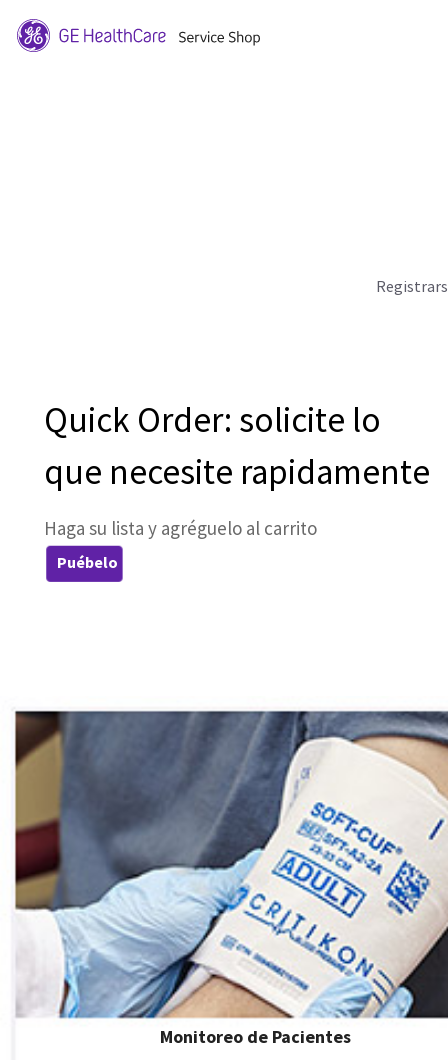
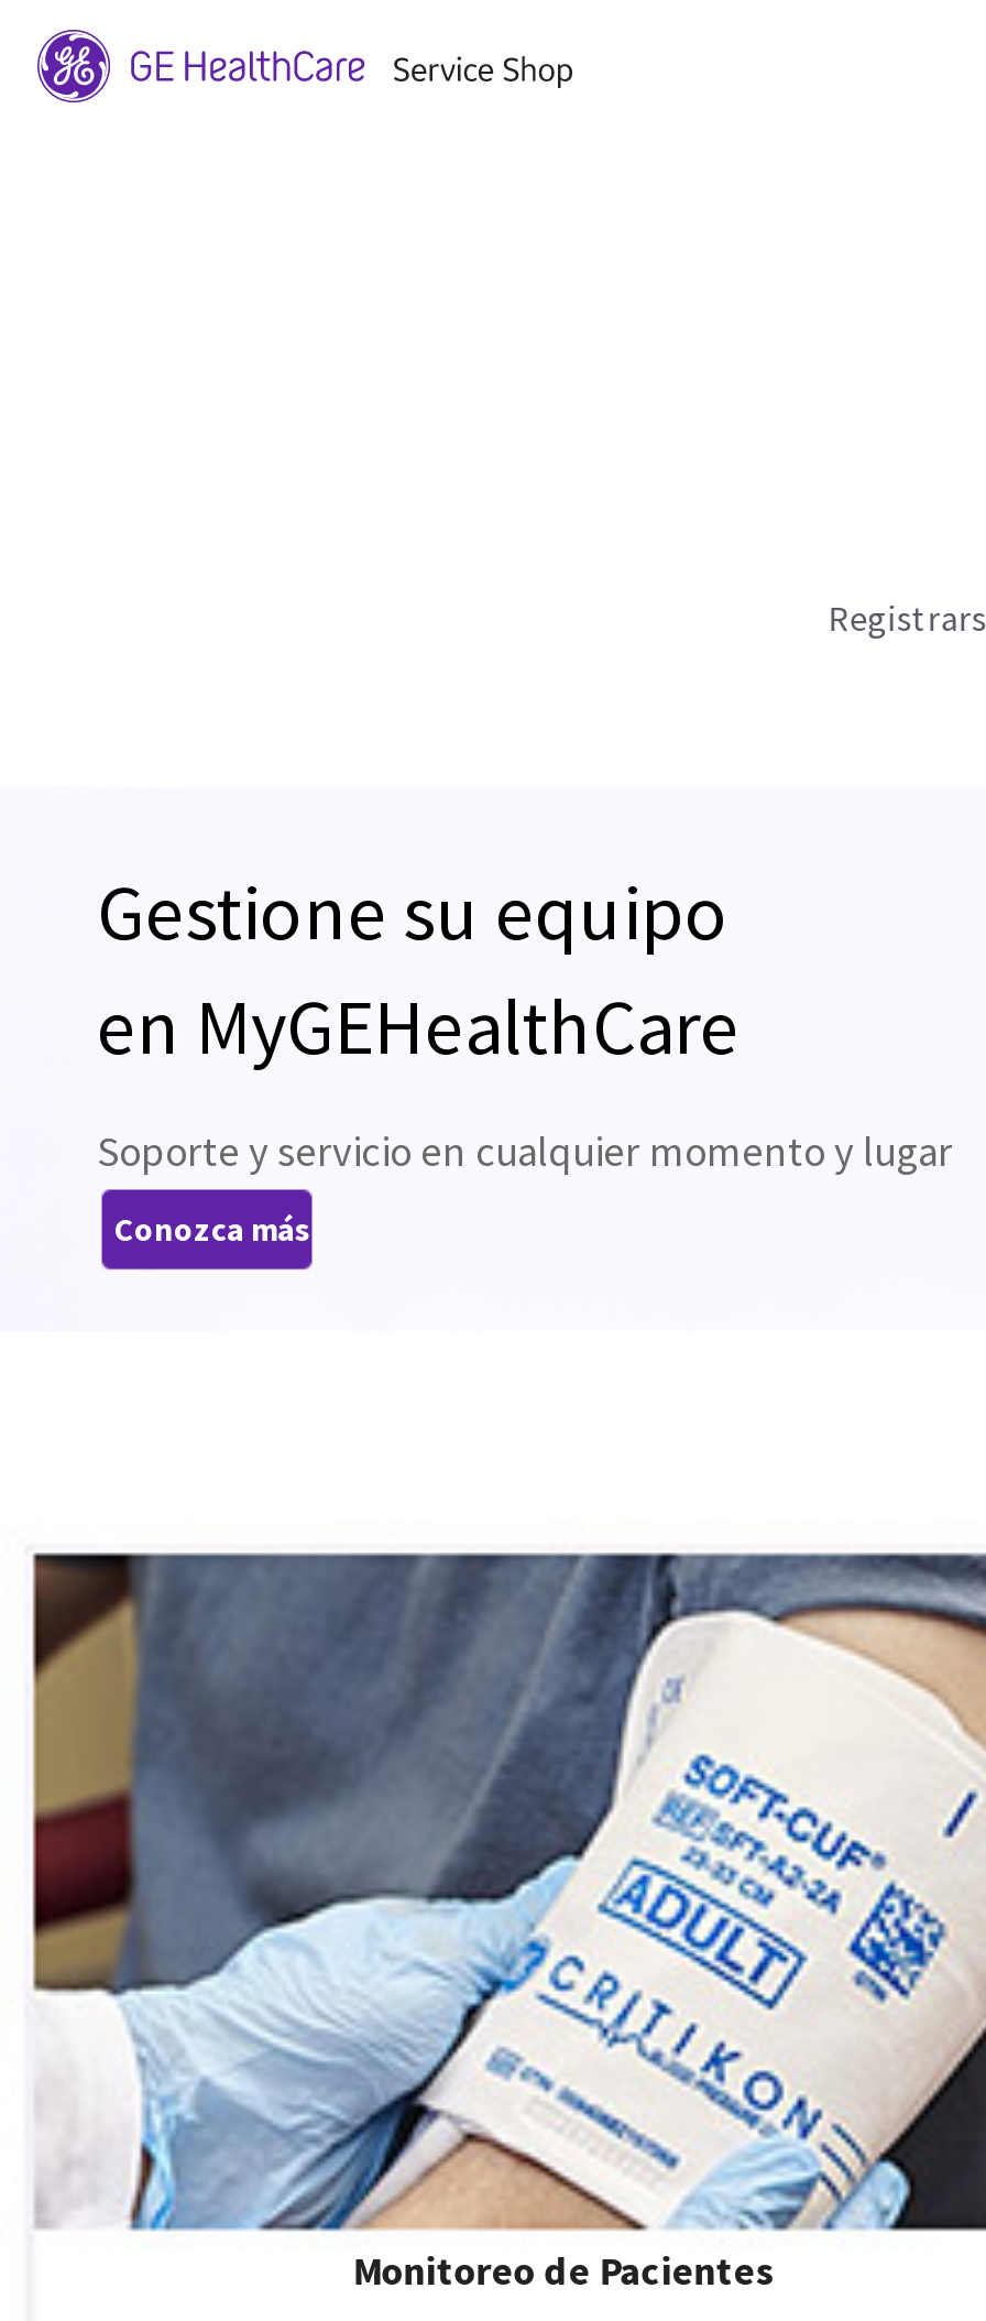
- Quick Order: solicite lo
- que necesite rapidamente
+ Gestione su equipo
+ en MyGEHealthCare

- Haga su lista y agréguelo al carrito
+ Soporte y servicio en cualquier momento y lugar

- Puébelo
+ Conozca más
